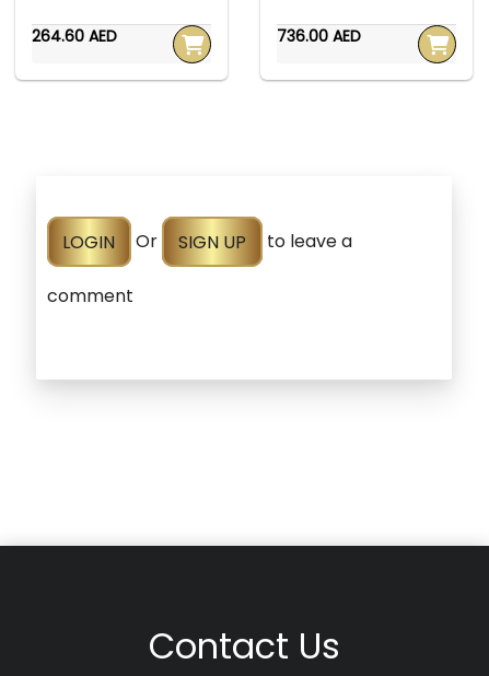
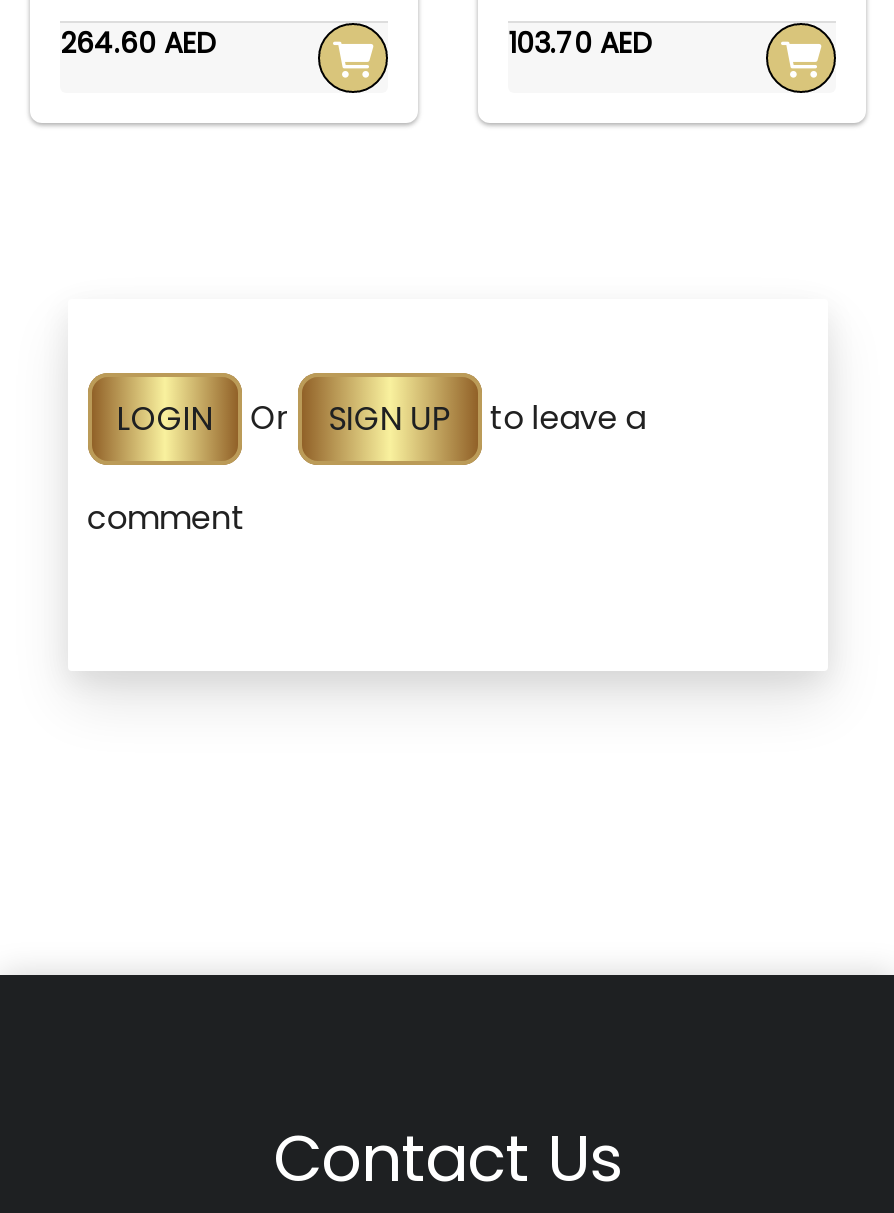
- 736.00 AED
+ 103.70 AED
